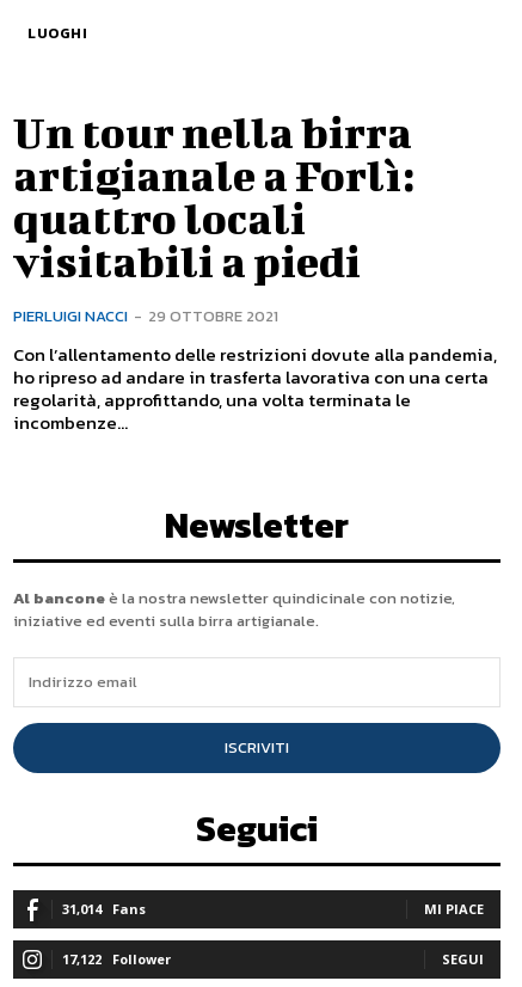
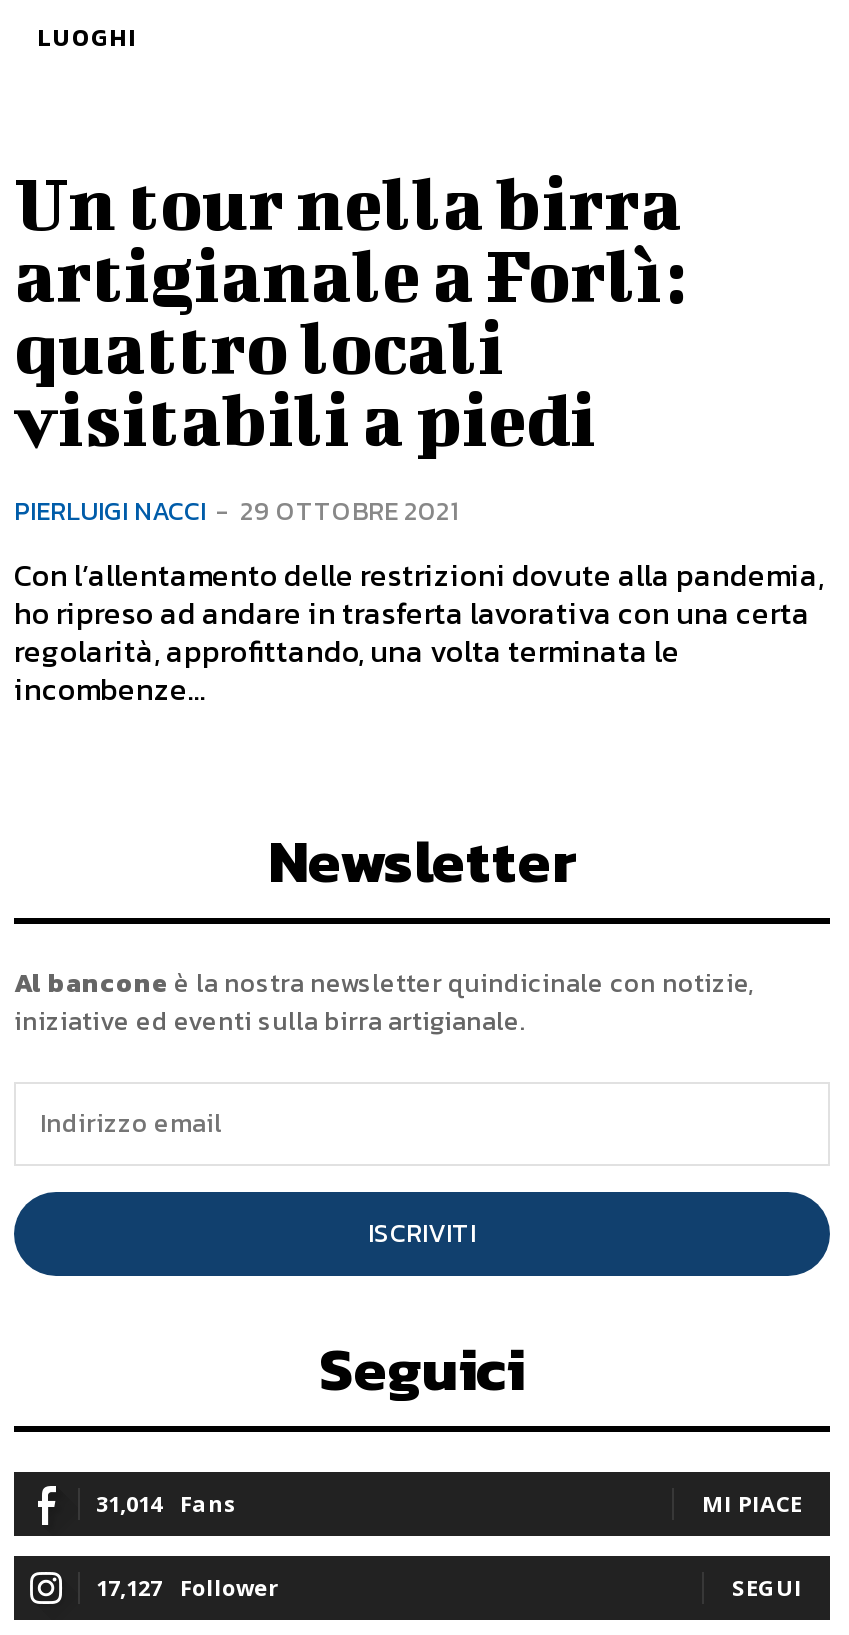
- 17,122 Follower
+ 17,127 Follower
